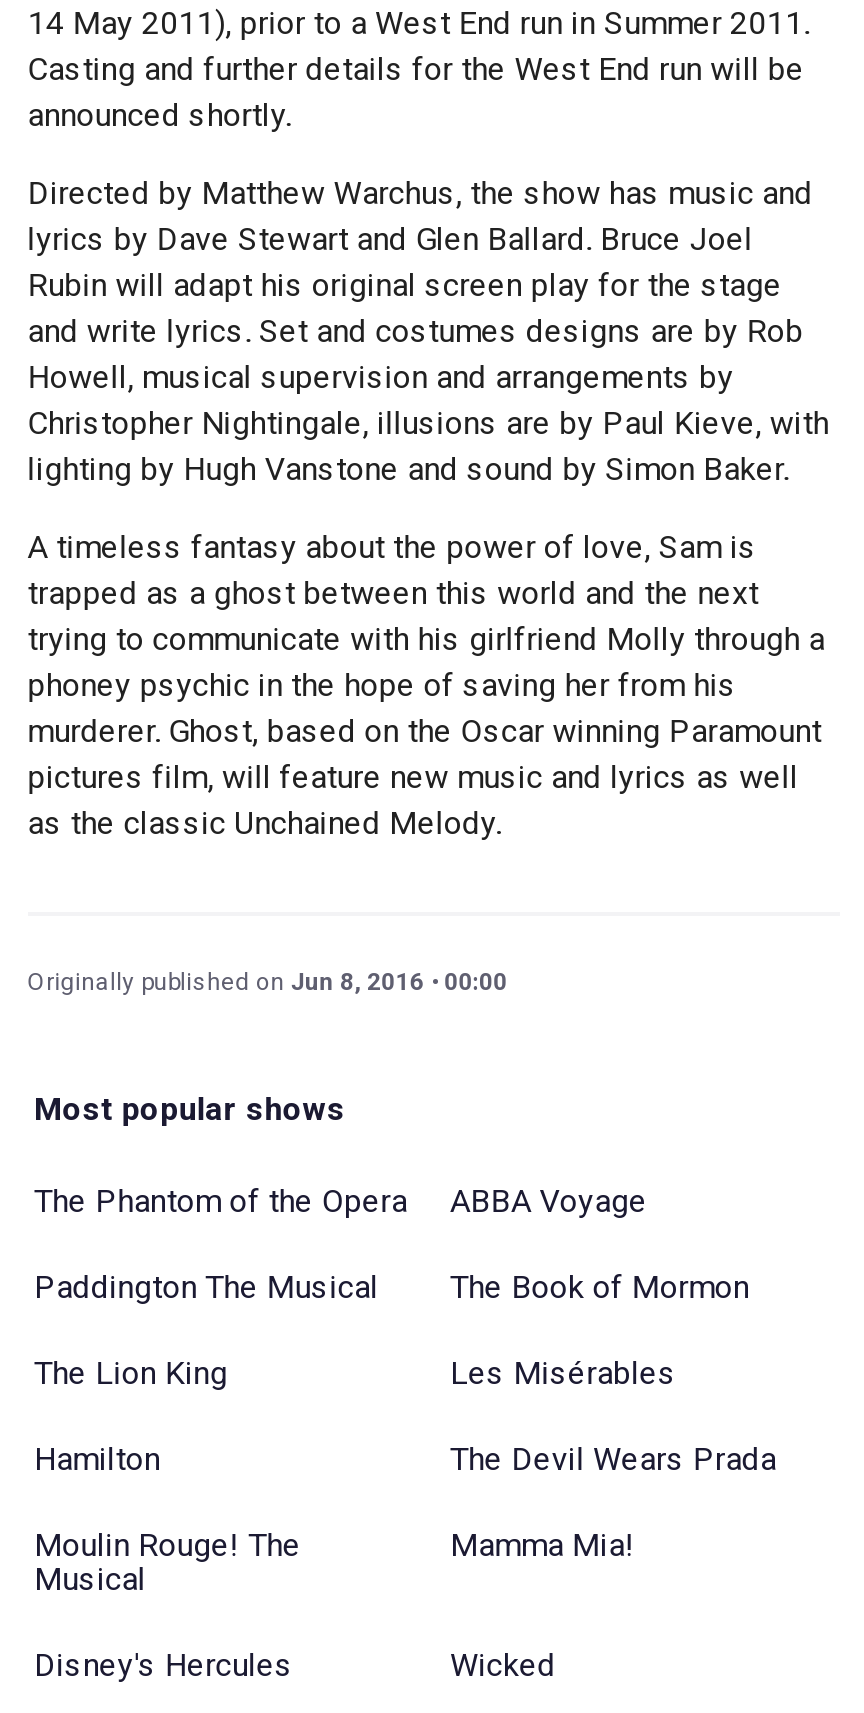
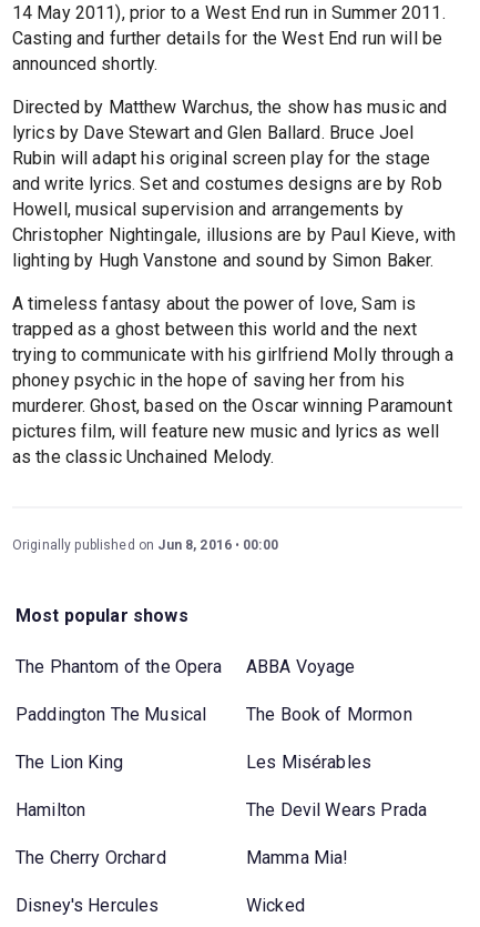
- Moulin Rouge! The
- Musical
+ The Cherry Orchard
